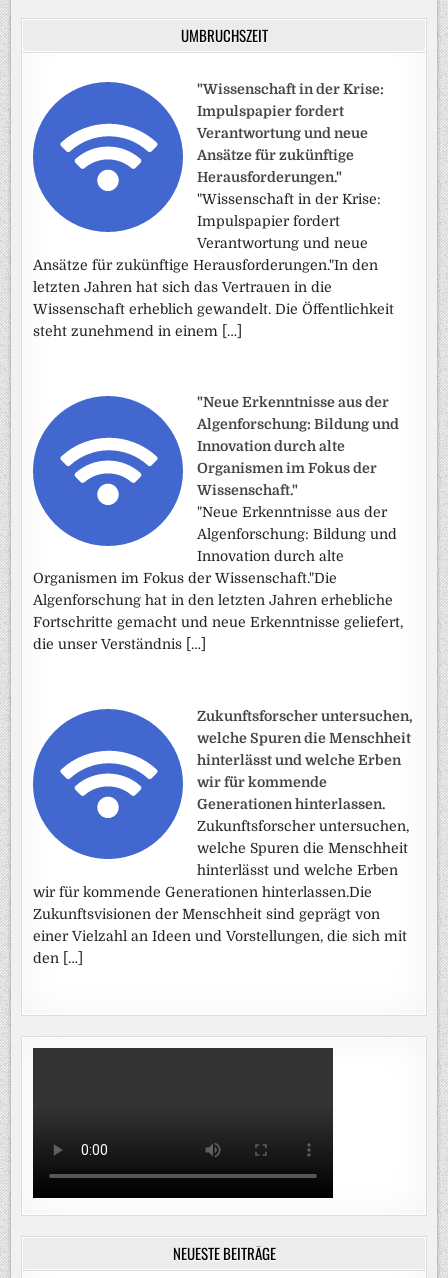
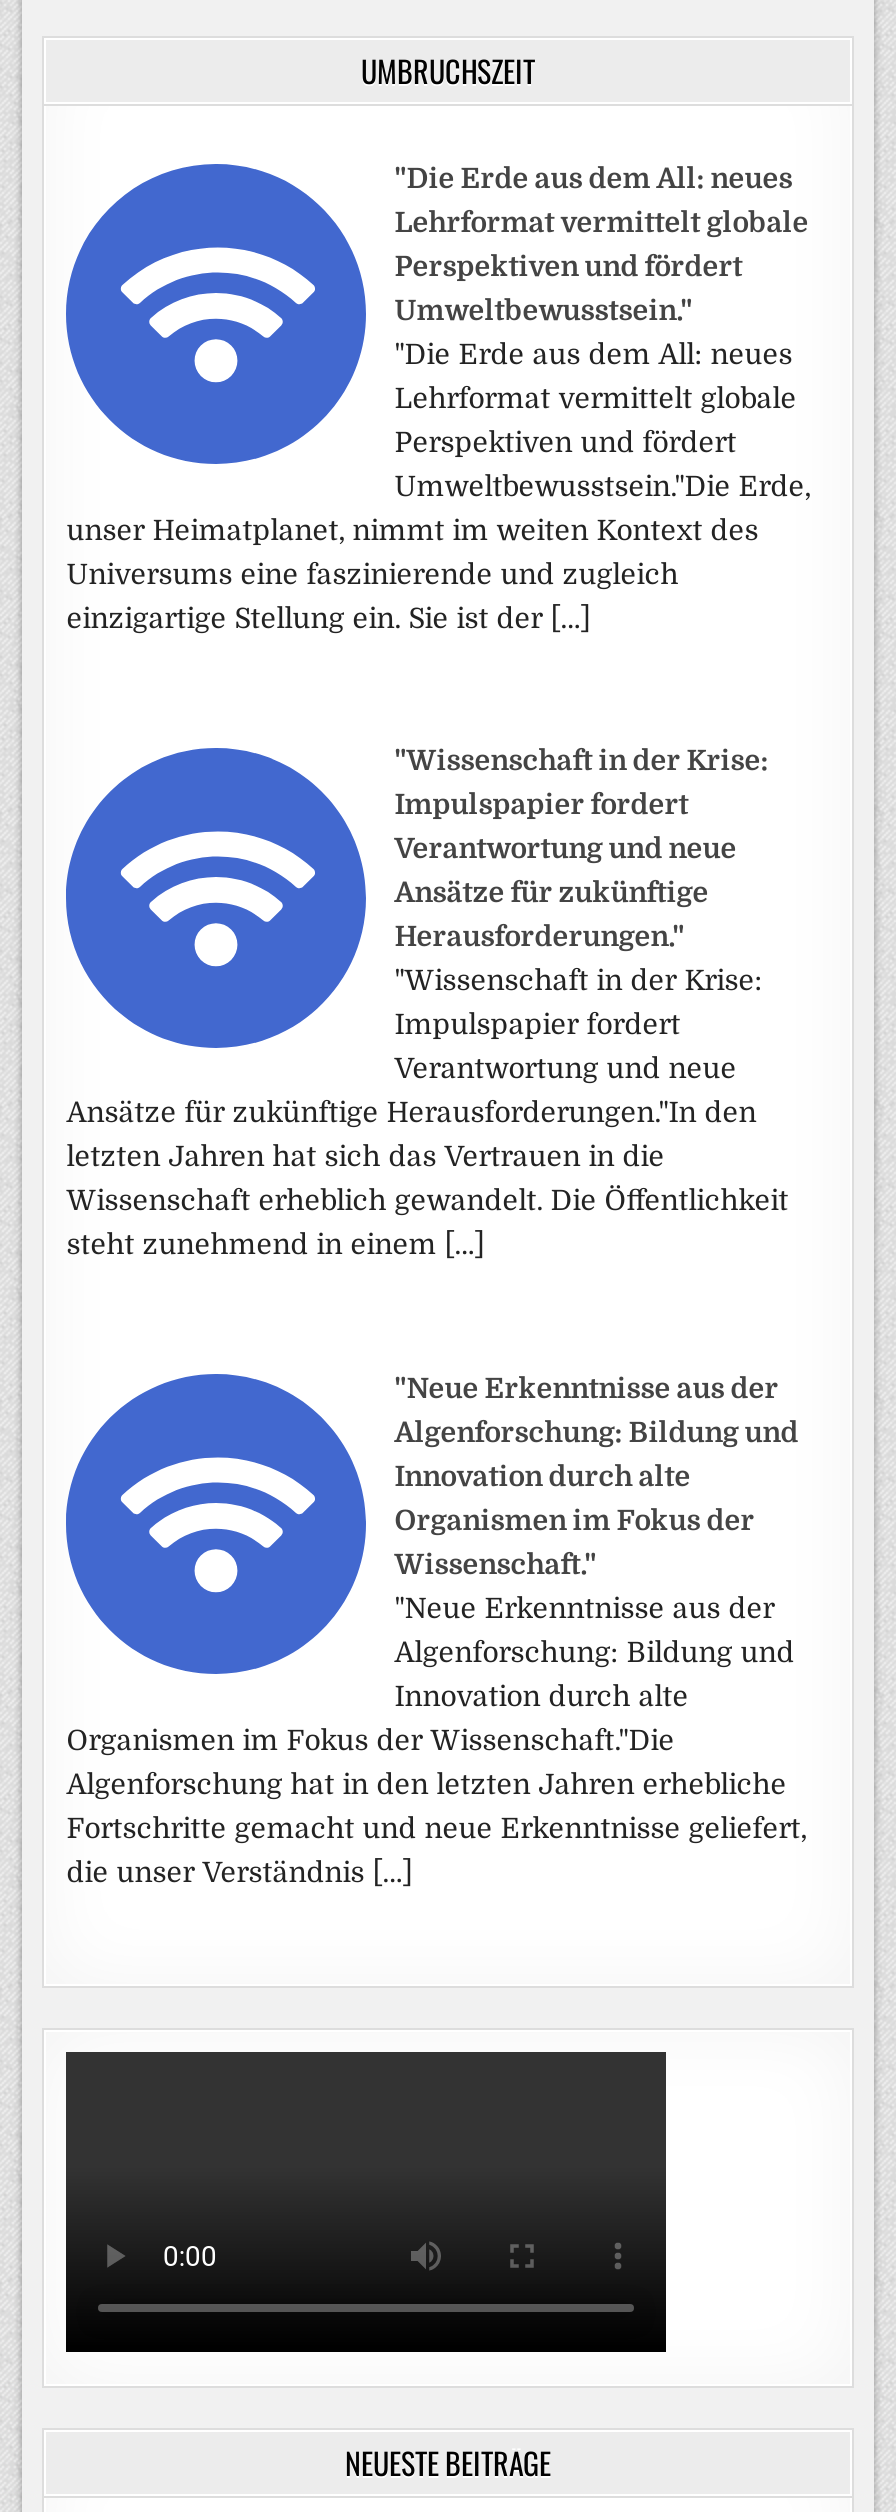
+ "Die Erde aus dem All: neues
+ Lehrformat vermittelt globale
+ Perspektiven und fördert
+ Umweltbewusstsein."
+ "Die Erde aus dem All: neues
+ Lehrformat vermittelt globale
+ Perspektiven und fördert
+ Umweltbewusstsein."Die Erde,
+ unser Heimatplanet, nimmt im weiten Kontext des
+ Universums eine faszinierende und zugleich
+ einzigartige Stellung ein. Sie ist der […]

moved down: "Wissenschaft in der Krise: | Impulspapier fordert | Verantwortung und neue | ... | Fortschritte gemacht und neue Erkenntnisse geliefert, | die unser Verständnis […]

- Zukunftsforscher untersuchen,
- welche Spuren die Menschheit
- hinterlässt und welche Erben
- wir für kommende
- Generationen hinterlassen.
- Zukunftsforscher untersuchen,
- welche Spuren die Menschheit
- hinterlässt und welche Erben
- wir für kommende Generationen hinterlassen.Die
- Zukunftsvisionen der Menschheit sind geprägt von
- einer Vielzahl an Ideen und Vorstellungen, die sich mit
- den […]
